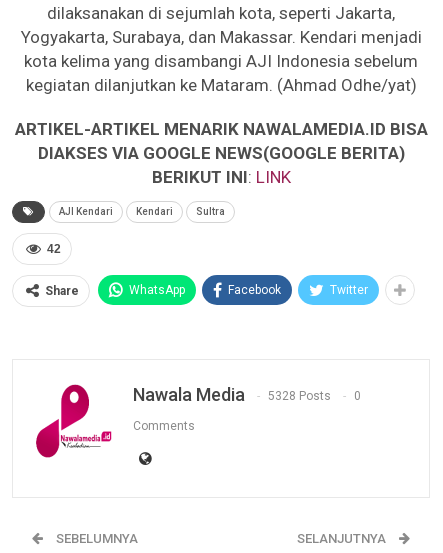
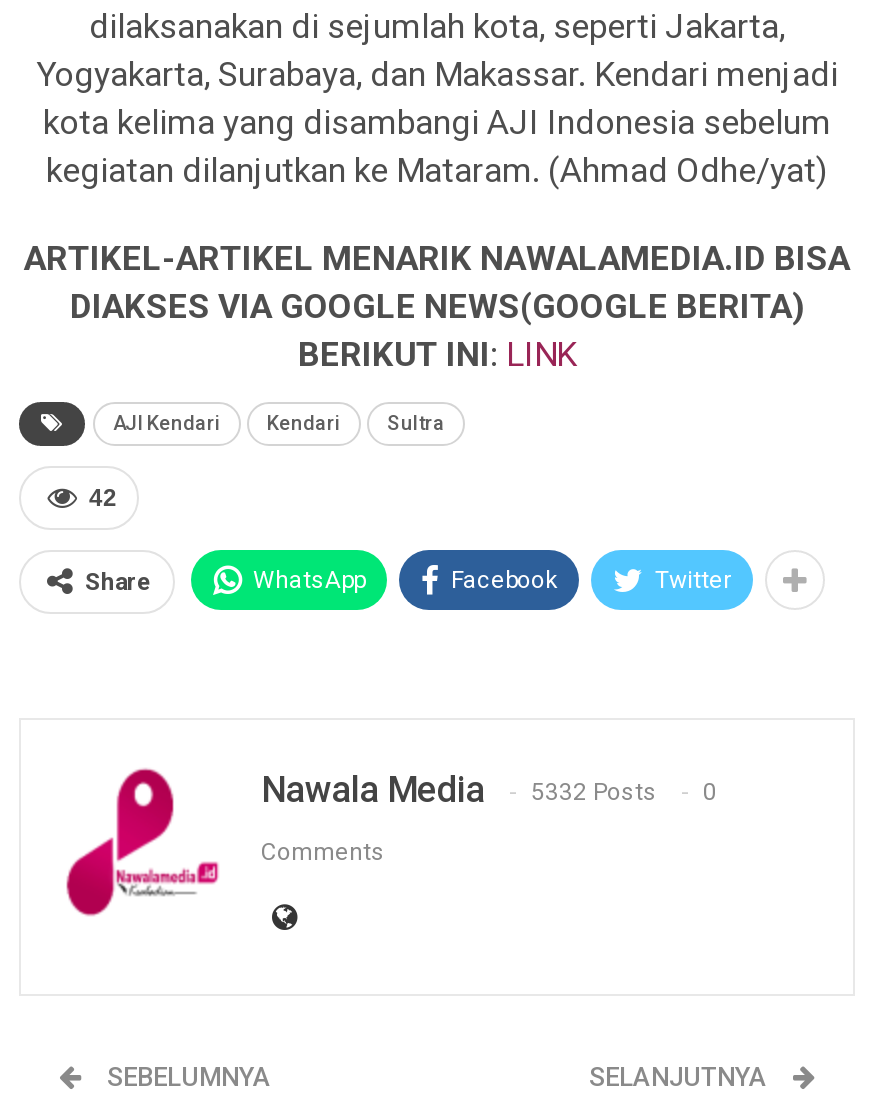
- Nawala Media 5328 Posts 0
+ Nawala Media 5332 Posts 0
